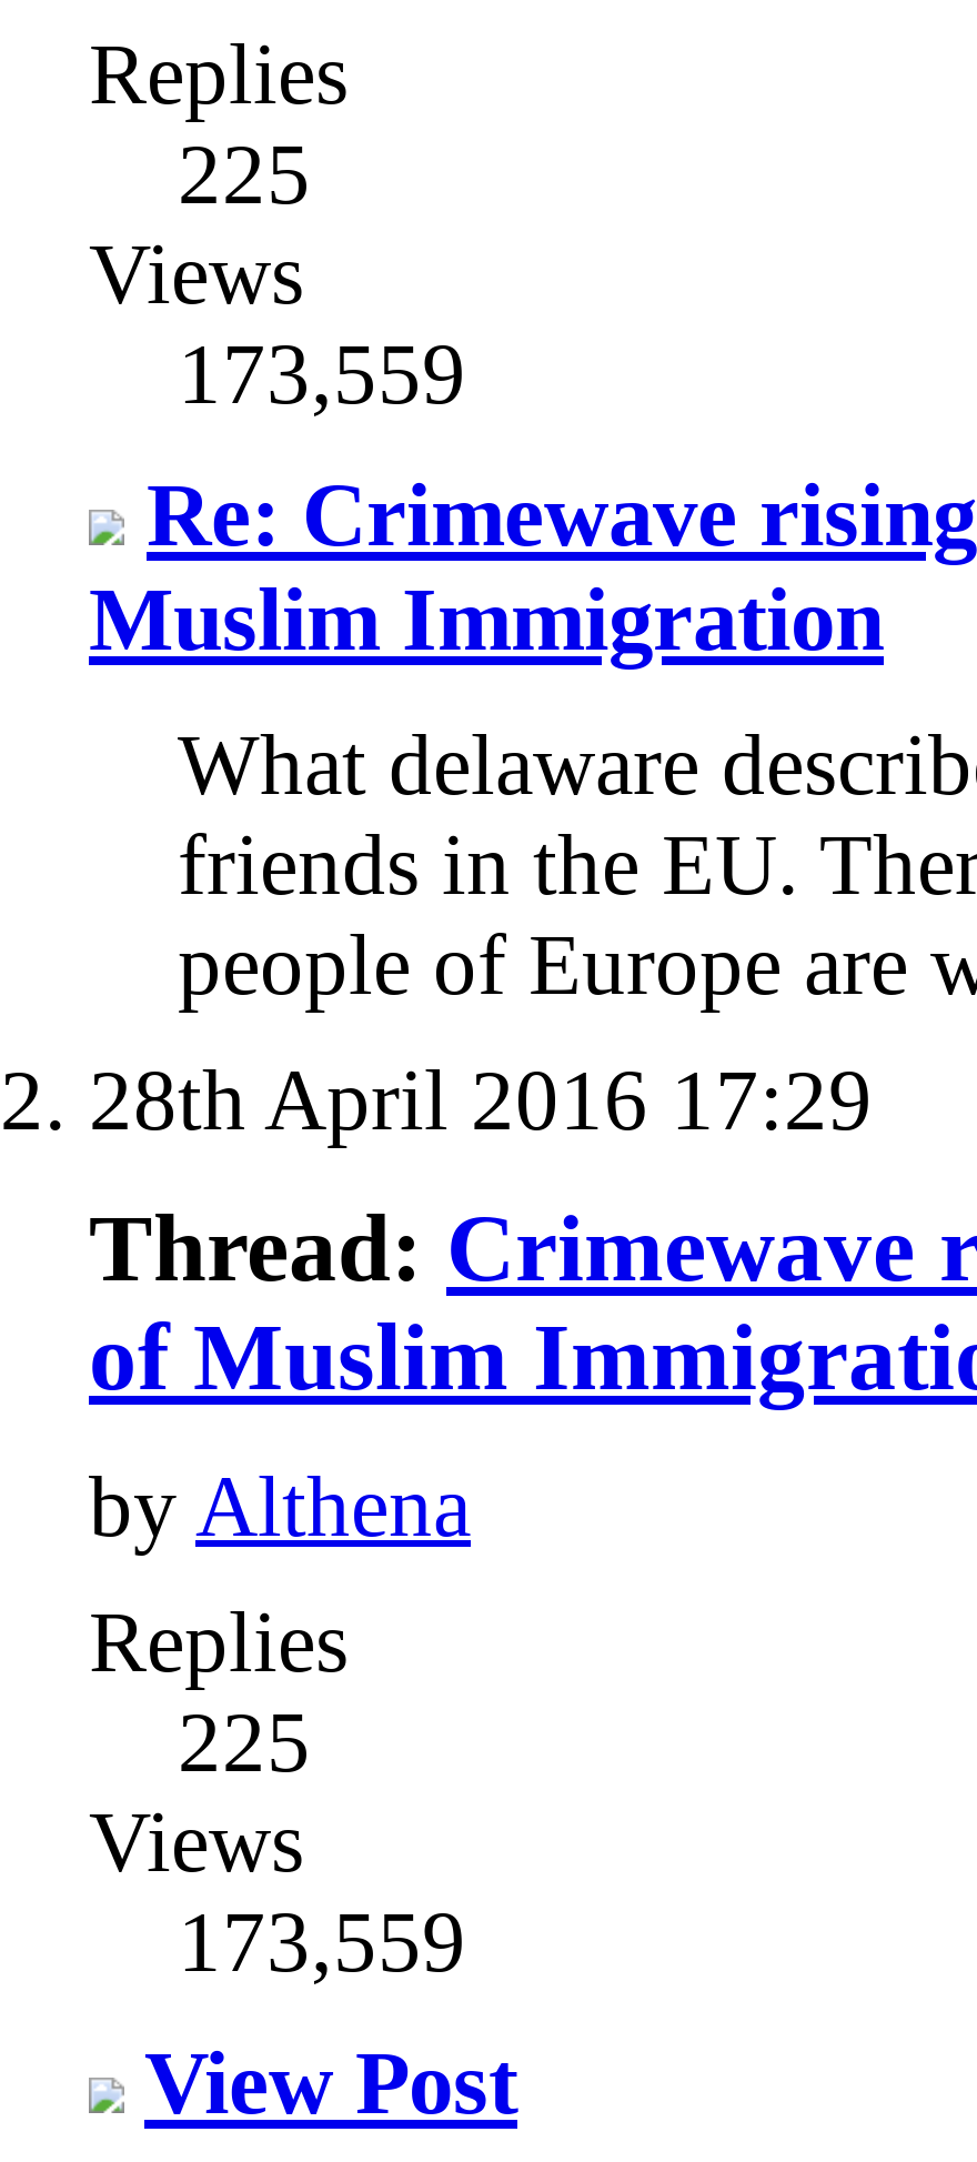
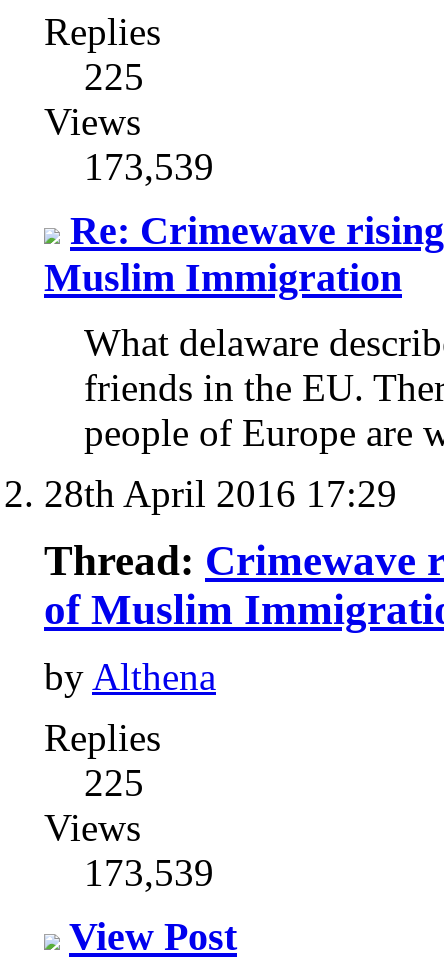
- 173,559
+ 173,539

- 173,559
+ 173,539
